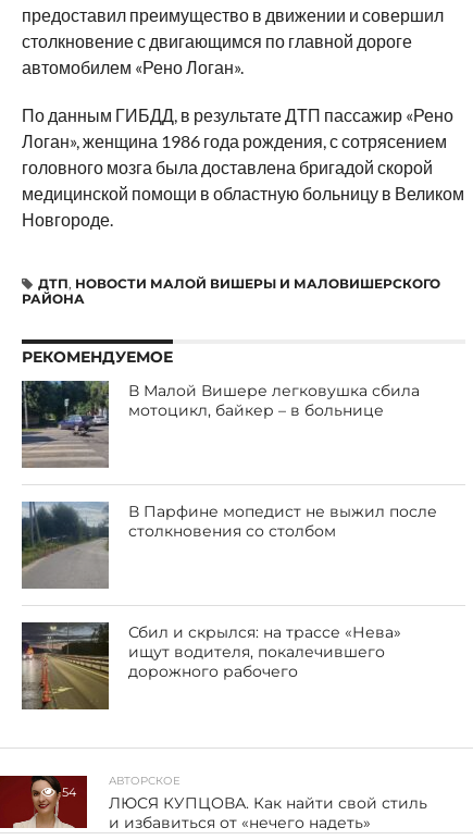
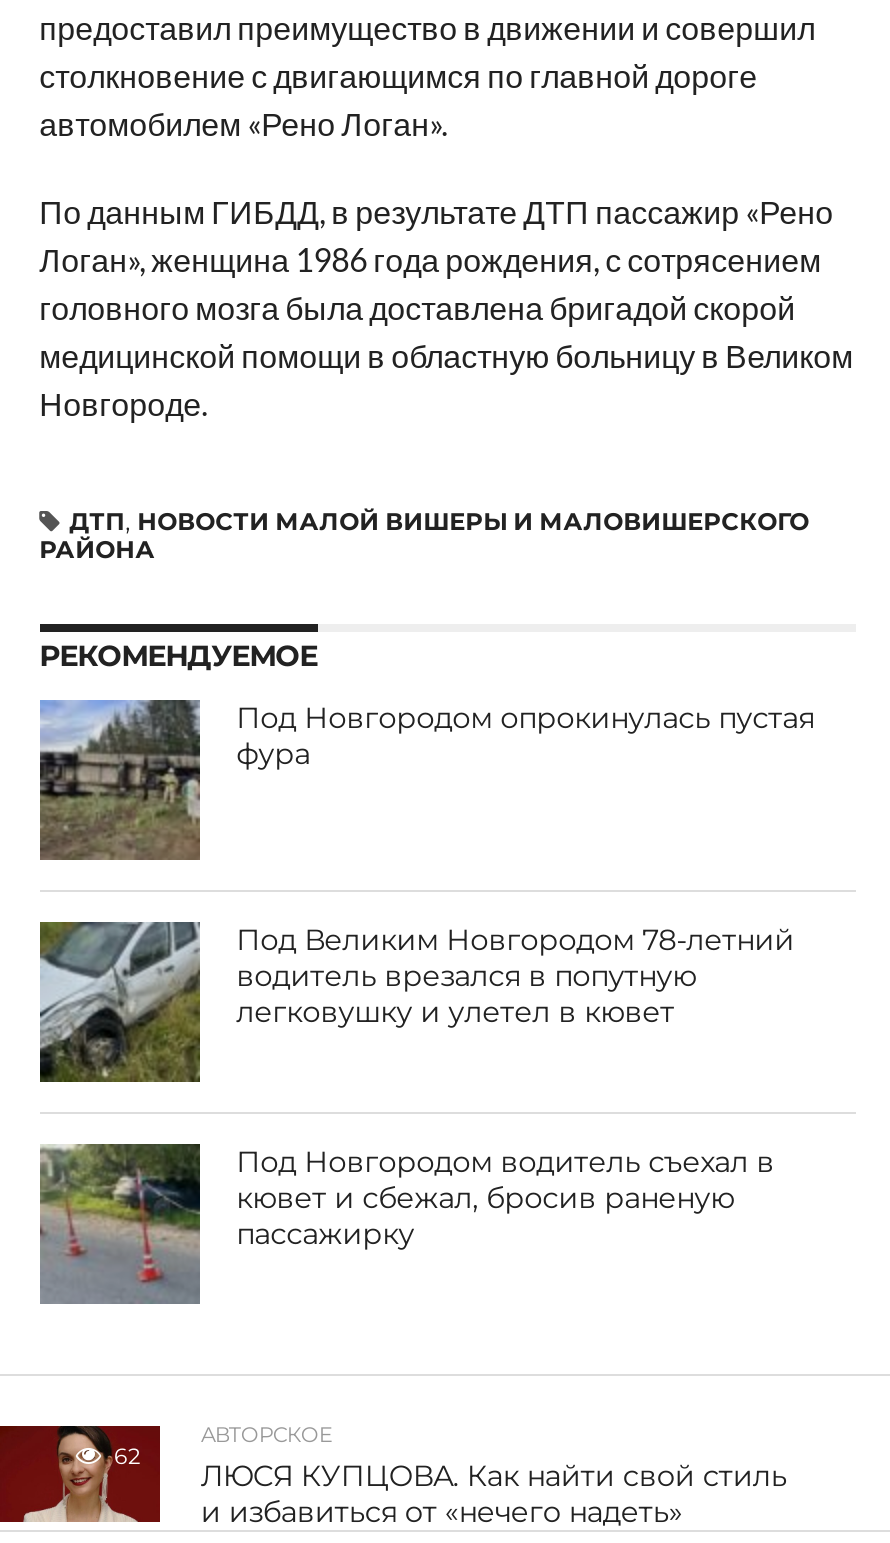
- [image]
- В Малой Вишере легковушка сбила
- мотоцикл, байкер – в больнице
+ [image]
+ Под Новгородом опрокинулась пустая
+ фура

- [image]
- В Парфине мопедист не выжил после
- столкновения со столбом
+ [image]
+ Под Великим Новгородом 78-летний
+ водитель врезался в попутную
+ легковушку и улетел в кювет

- [image]
- Сбил и скрылся: на трассе «Нева»
- ищут водителя, покалечившего
- дорожного рабочего
+ [image]
+ Под Новгородом водитель съехал в
+ кювет и сбежал, бросив раненую
+ пассажирку

- 54
+ 62
